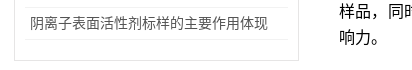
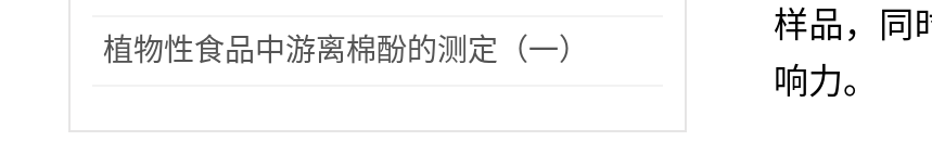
- 阴离子表面活性剂标样的主要作用体现
+ 植物性食品中游离棉酚的测定（一）
